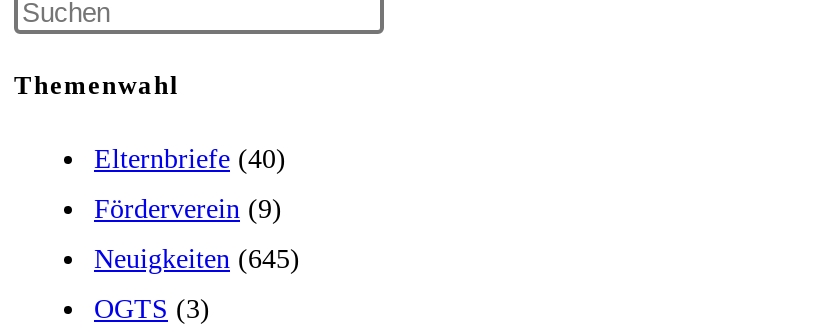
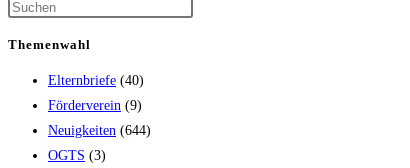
- Neuigkeiten (645)
+ Neuigkeiten (644)
